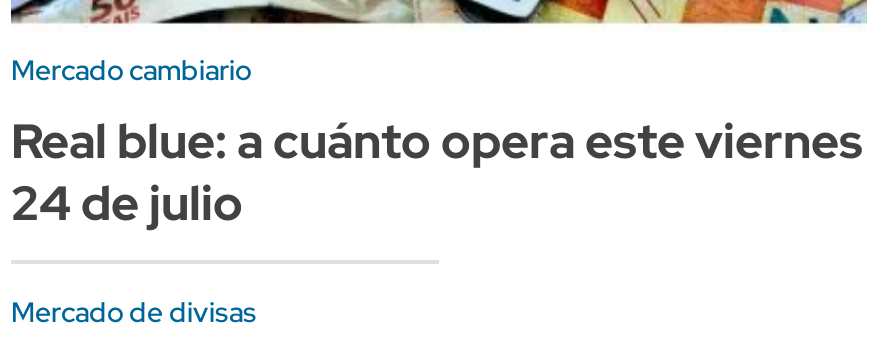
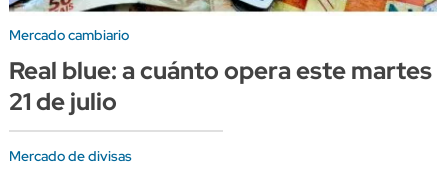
- Real blue: a cuánto opera este viernes
+ Real blue: a cuánto opera este martes

- 24 de julio
+ 21 de julio
